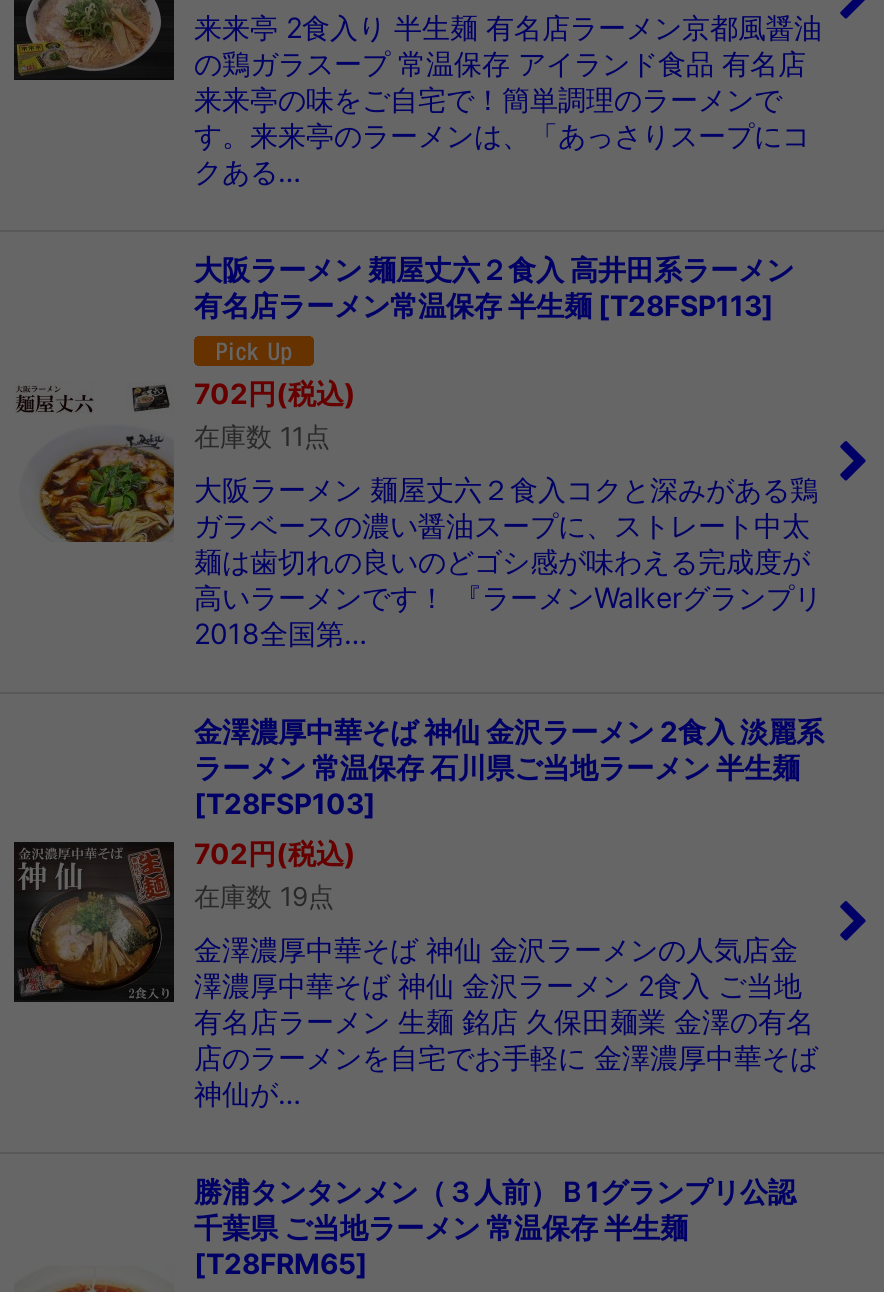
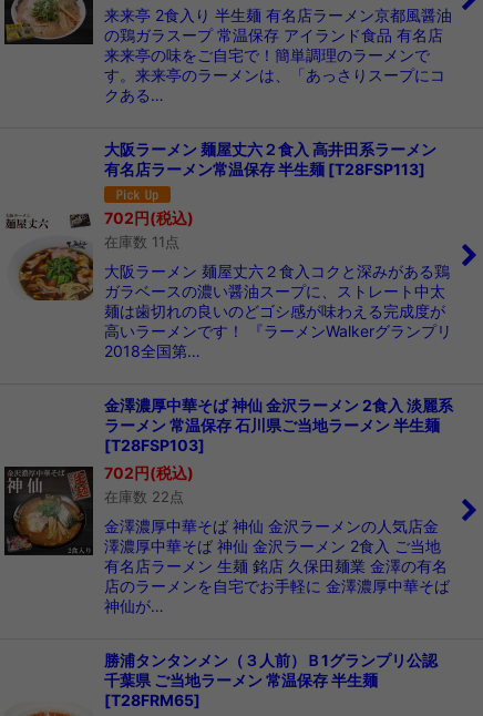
- 在庫数 19点
+ 在庫数 22点
